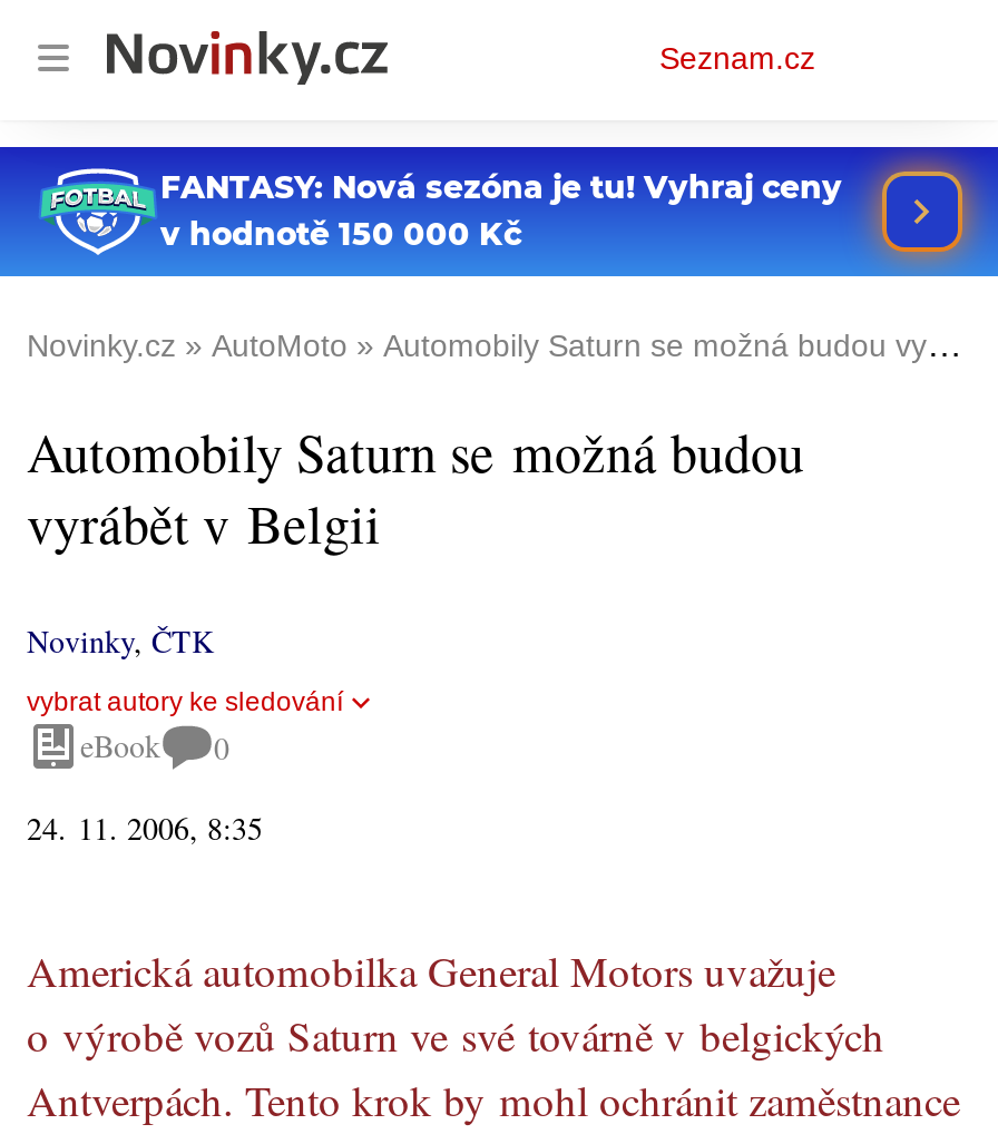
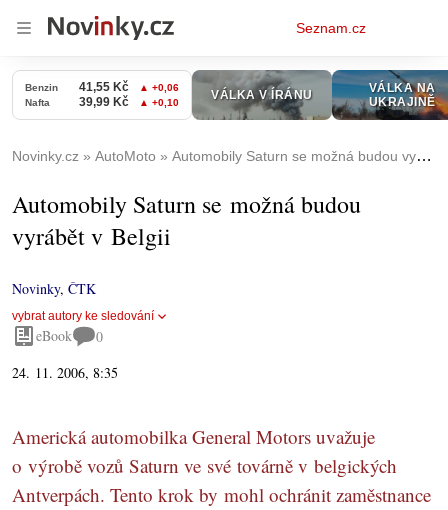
- [image]
+ [image]
